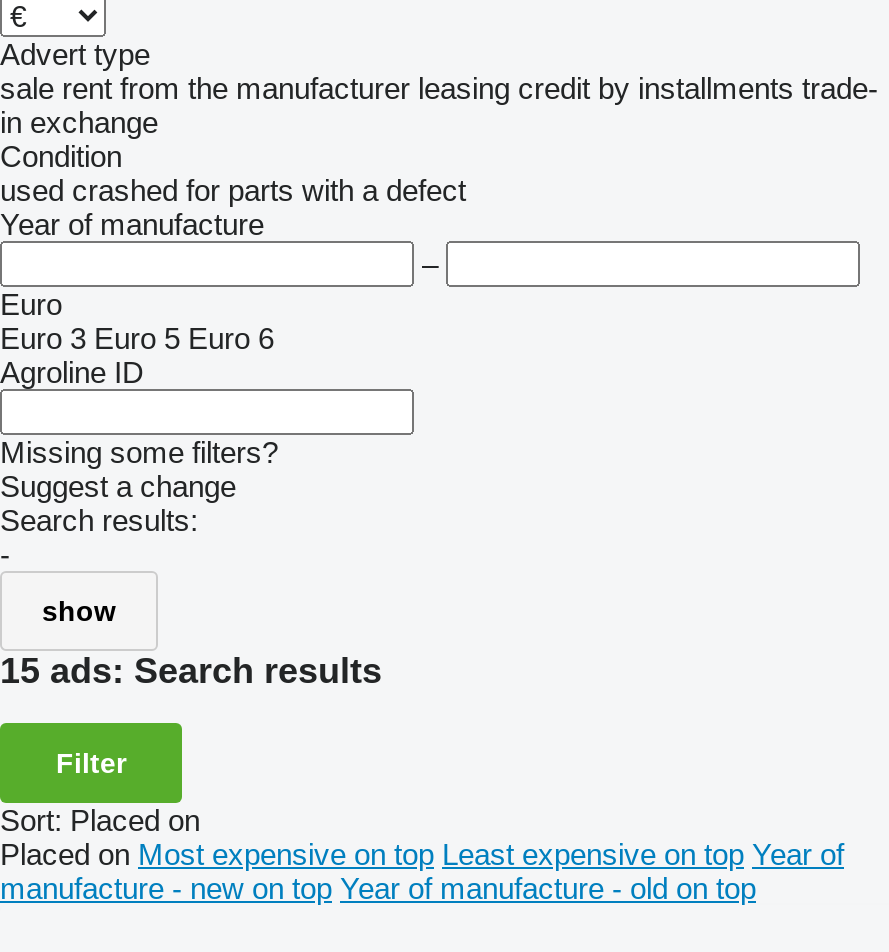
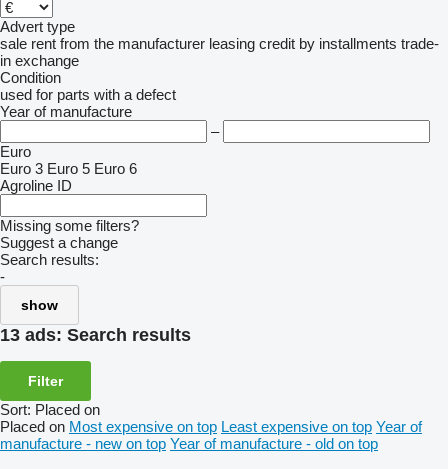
- used crashed for parts with a defect
+ used for parts with a defect

- 15 ads: Search results
+ 13 ads: Search results
